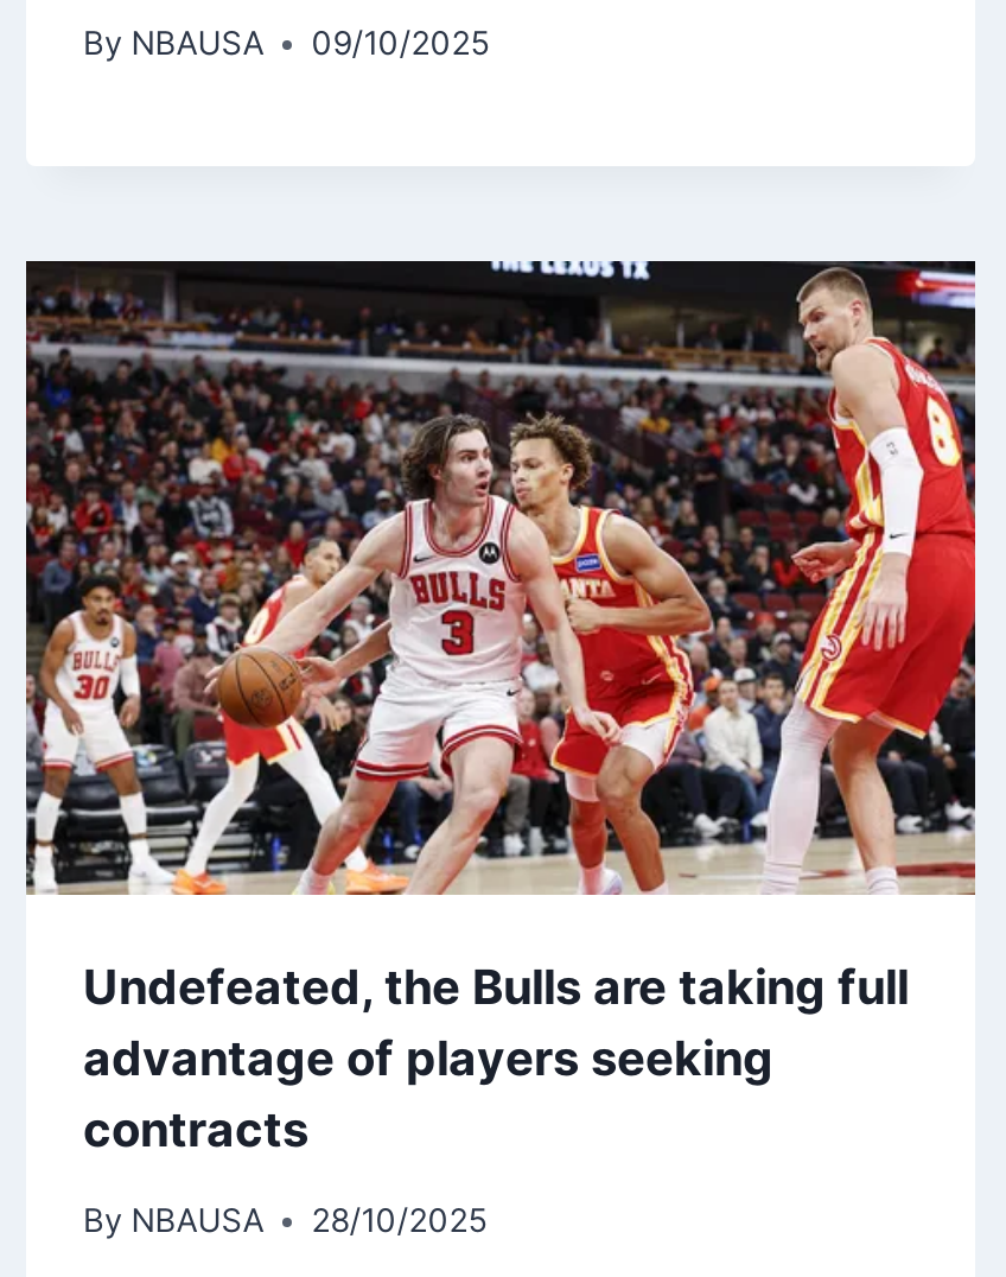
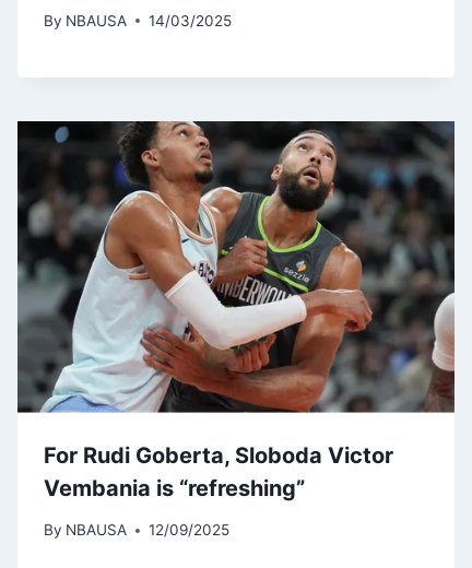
- By NBAUSA 09/10/2025
+ By NBAUSA 14/03/2025

- [image]
- Undefeated, the Bulls are taking full
- advantage of players seeking
- contracts
+ [image]
+ For Rudi Goberta, Sloboda Victor
+ Vembania is “refreshing”

- By NBAUSA 28/10/2025
+ By NBAUSA 12/09/2025
